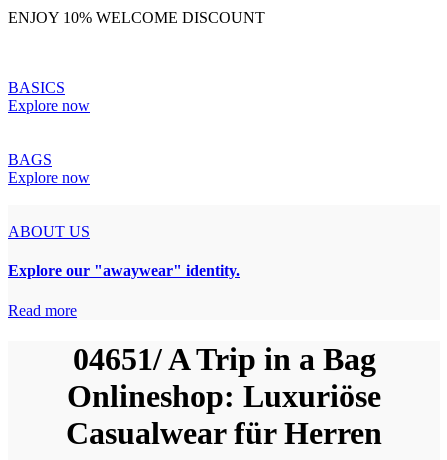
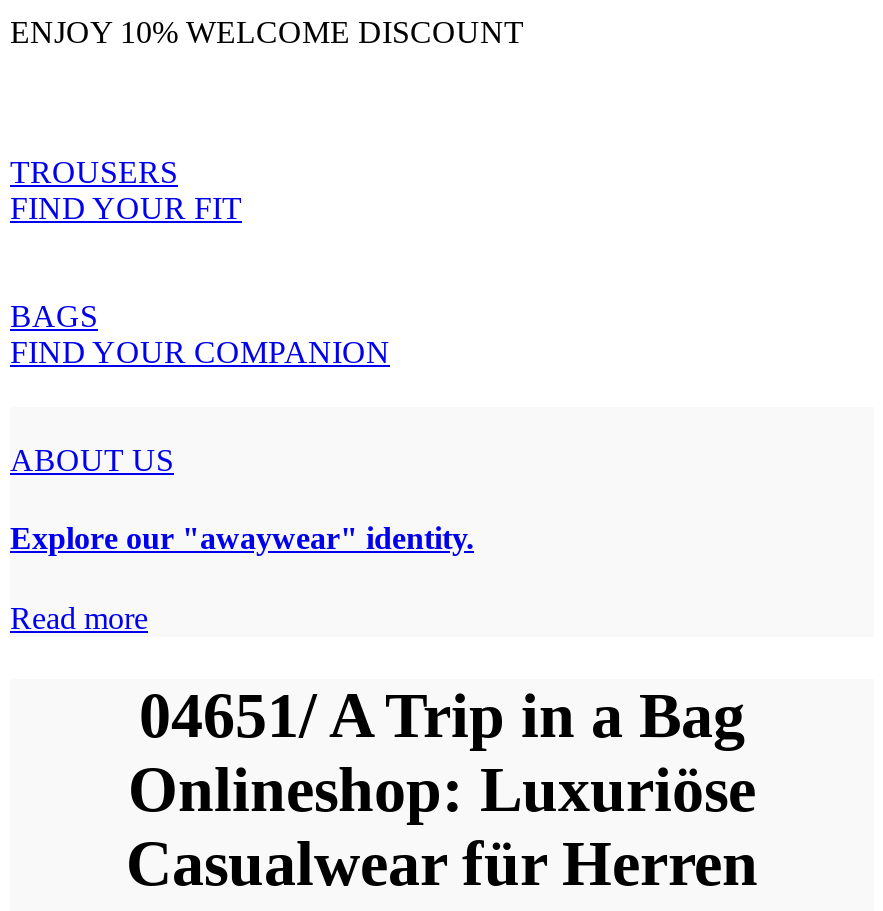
- BASICS
- Explore now
+ TROUSERS
+ FIND YOUR FIT

- Explore now
+ FIND YOUR COMPANION
